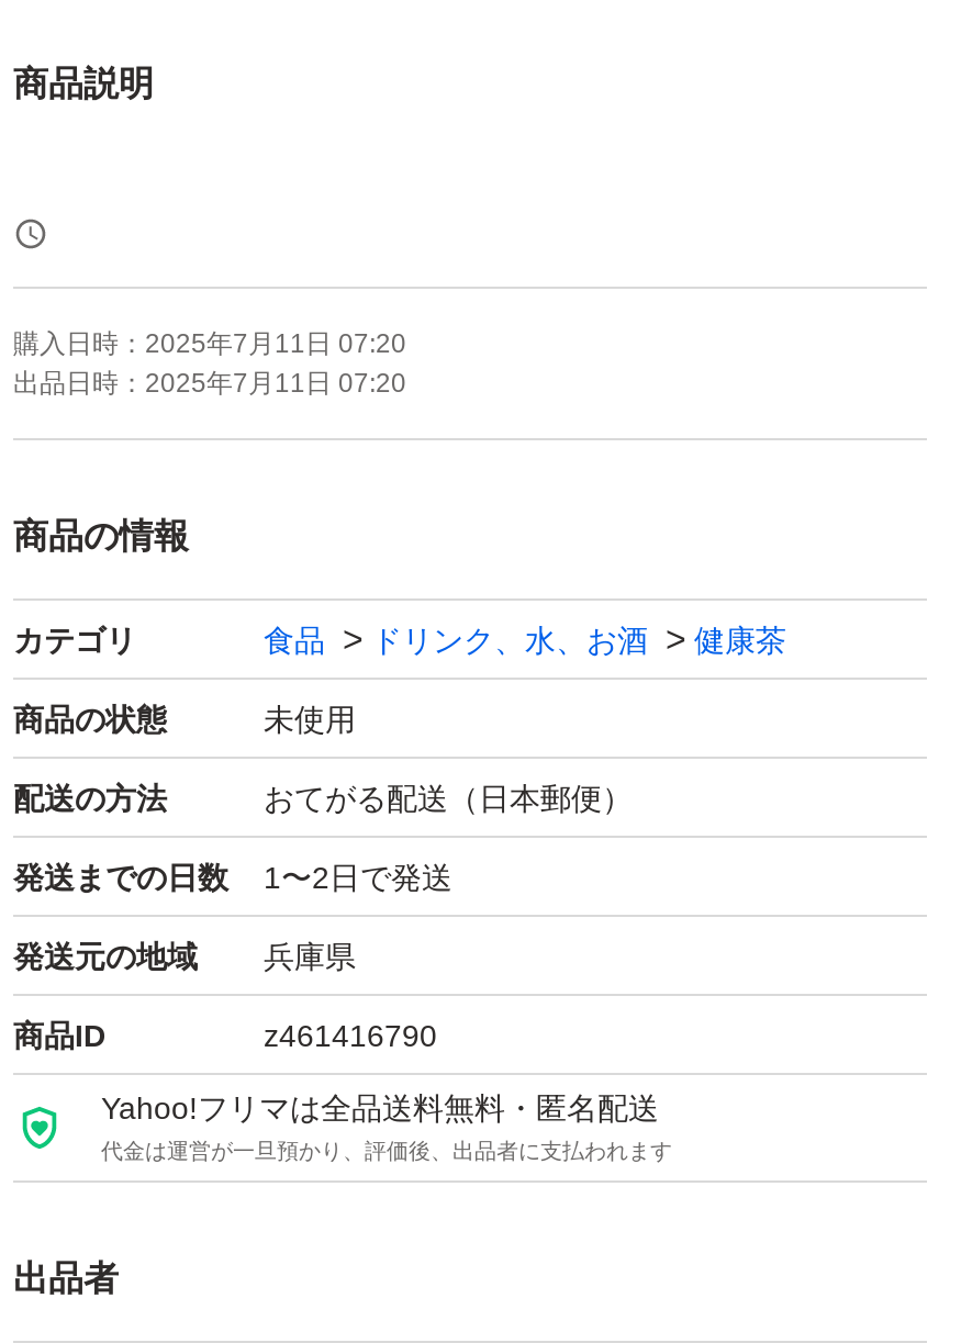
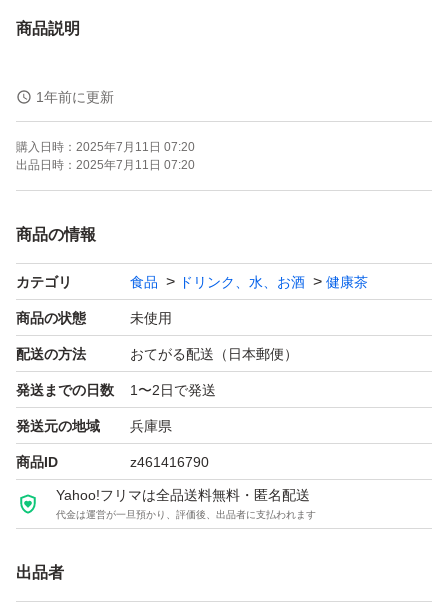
+ 1年前に更新
